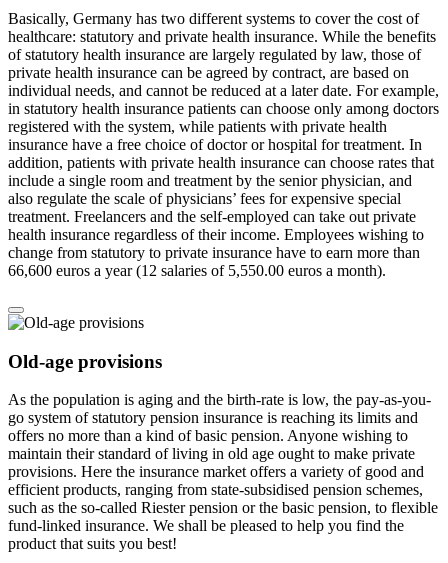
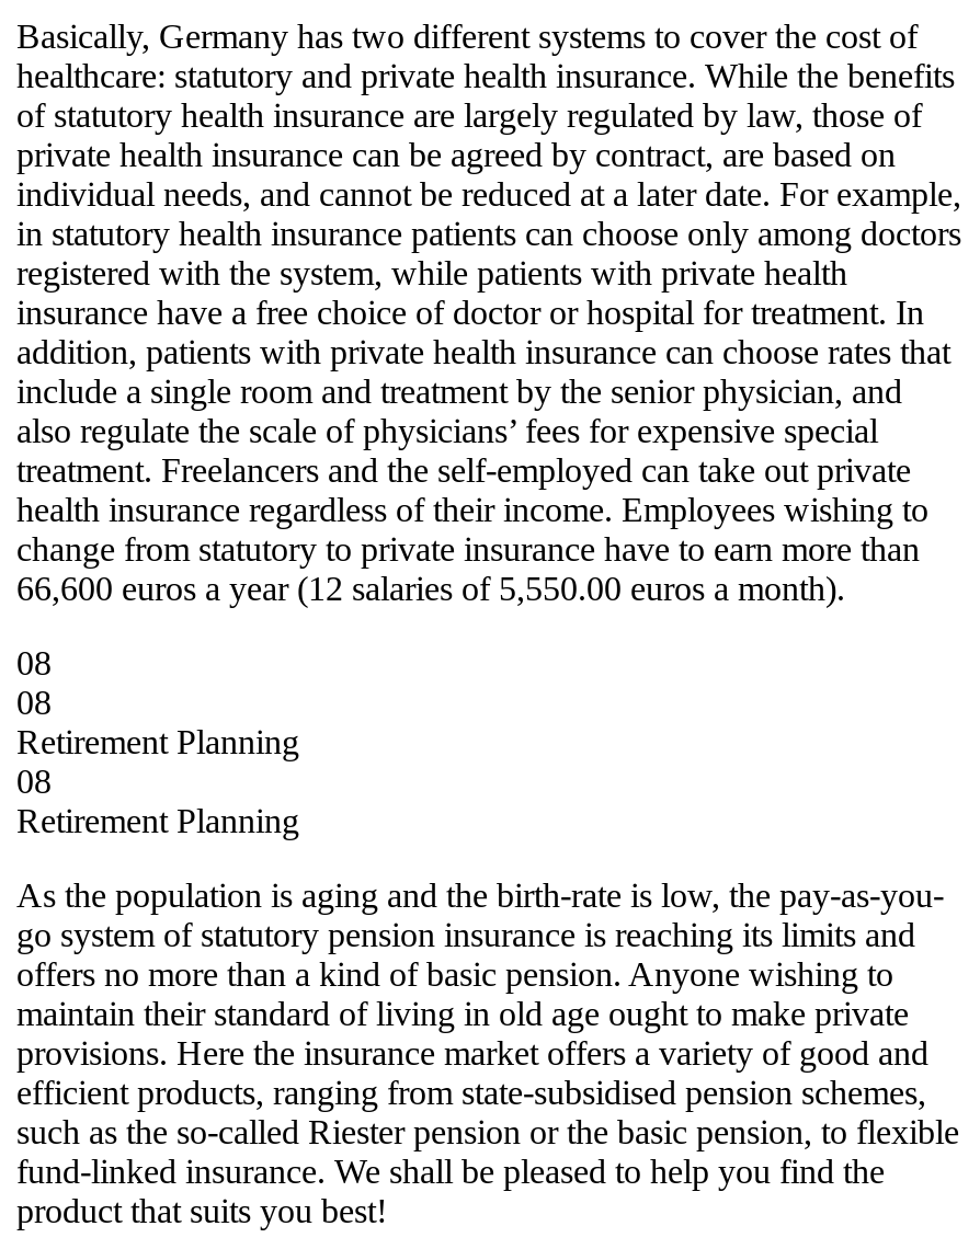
- Old-age provisions
+ 08
+ 08
+ Retirement Planning
+ 08
+ Retirement Planning
